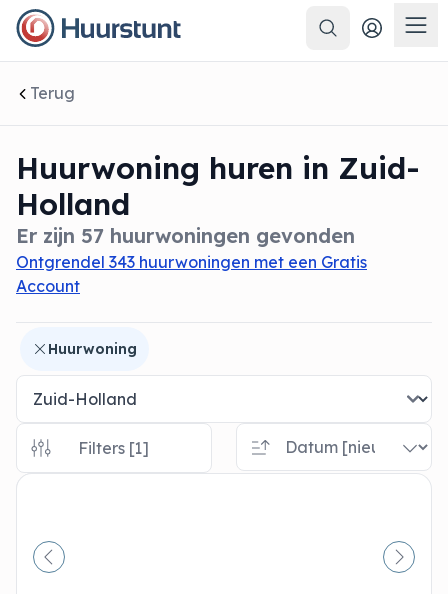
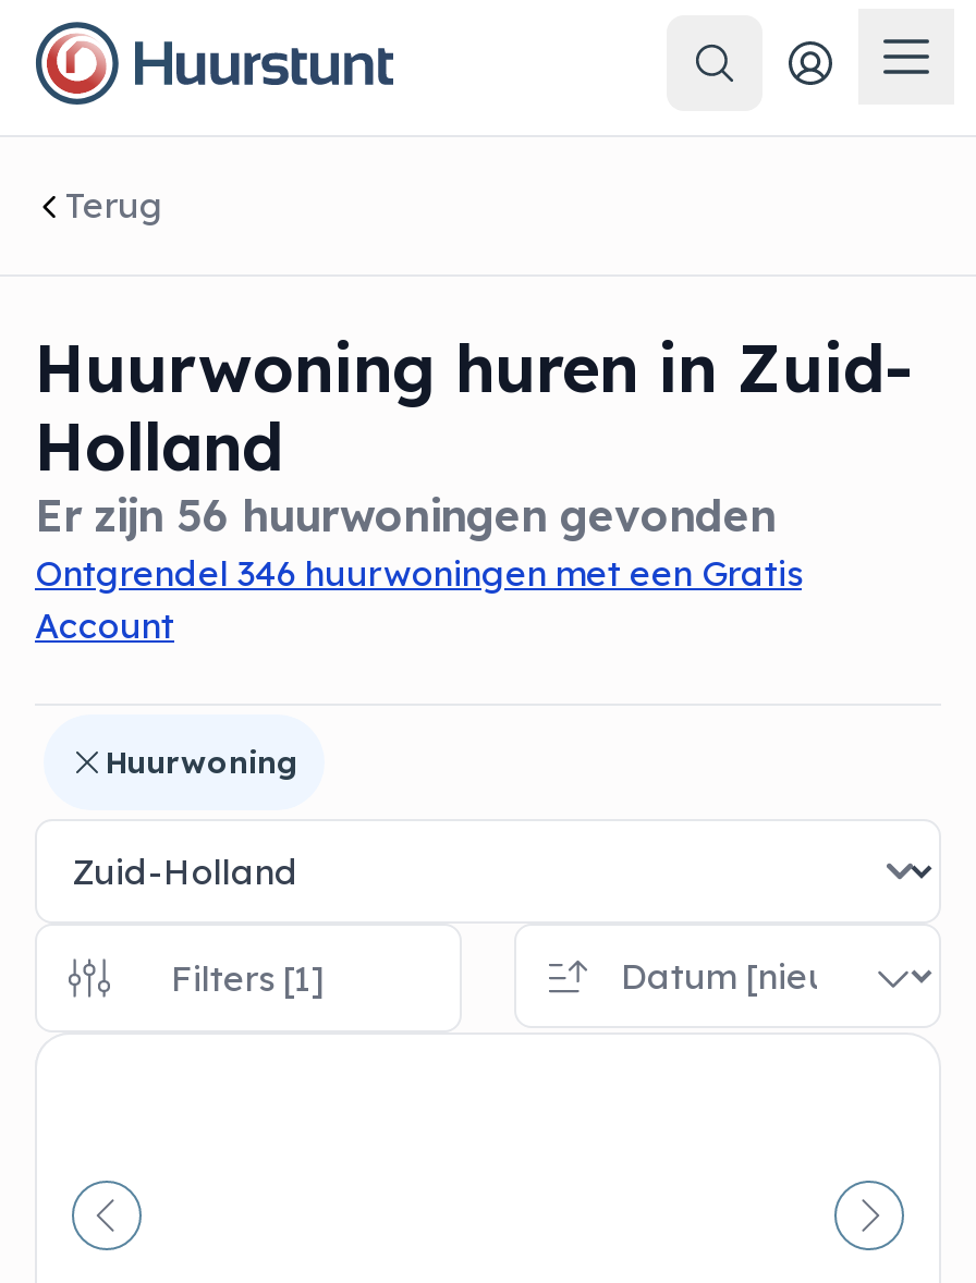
- Er zijn 57 huurwoningen gevonden
+ Er zijn 56 huurwoningen gevonden

- Ontgrendel 343 huurwoningen met een Gratis
+ Ontgrendel 346 huurwoningen met een Gratis
